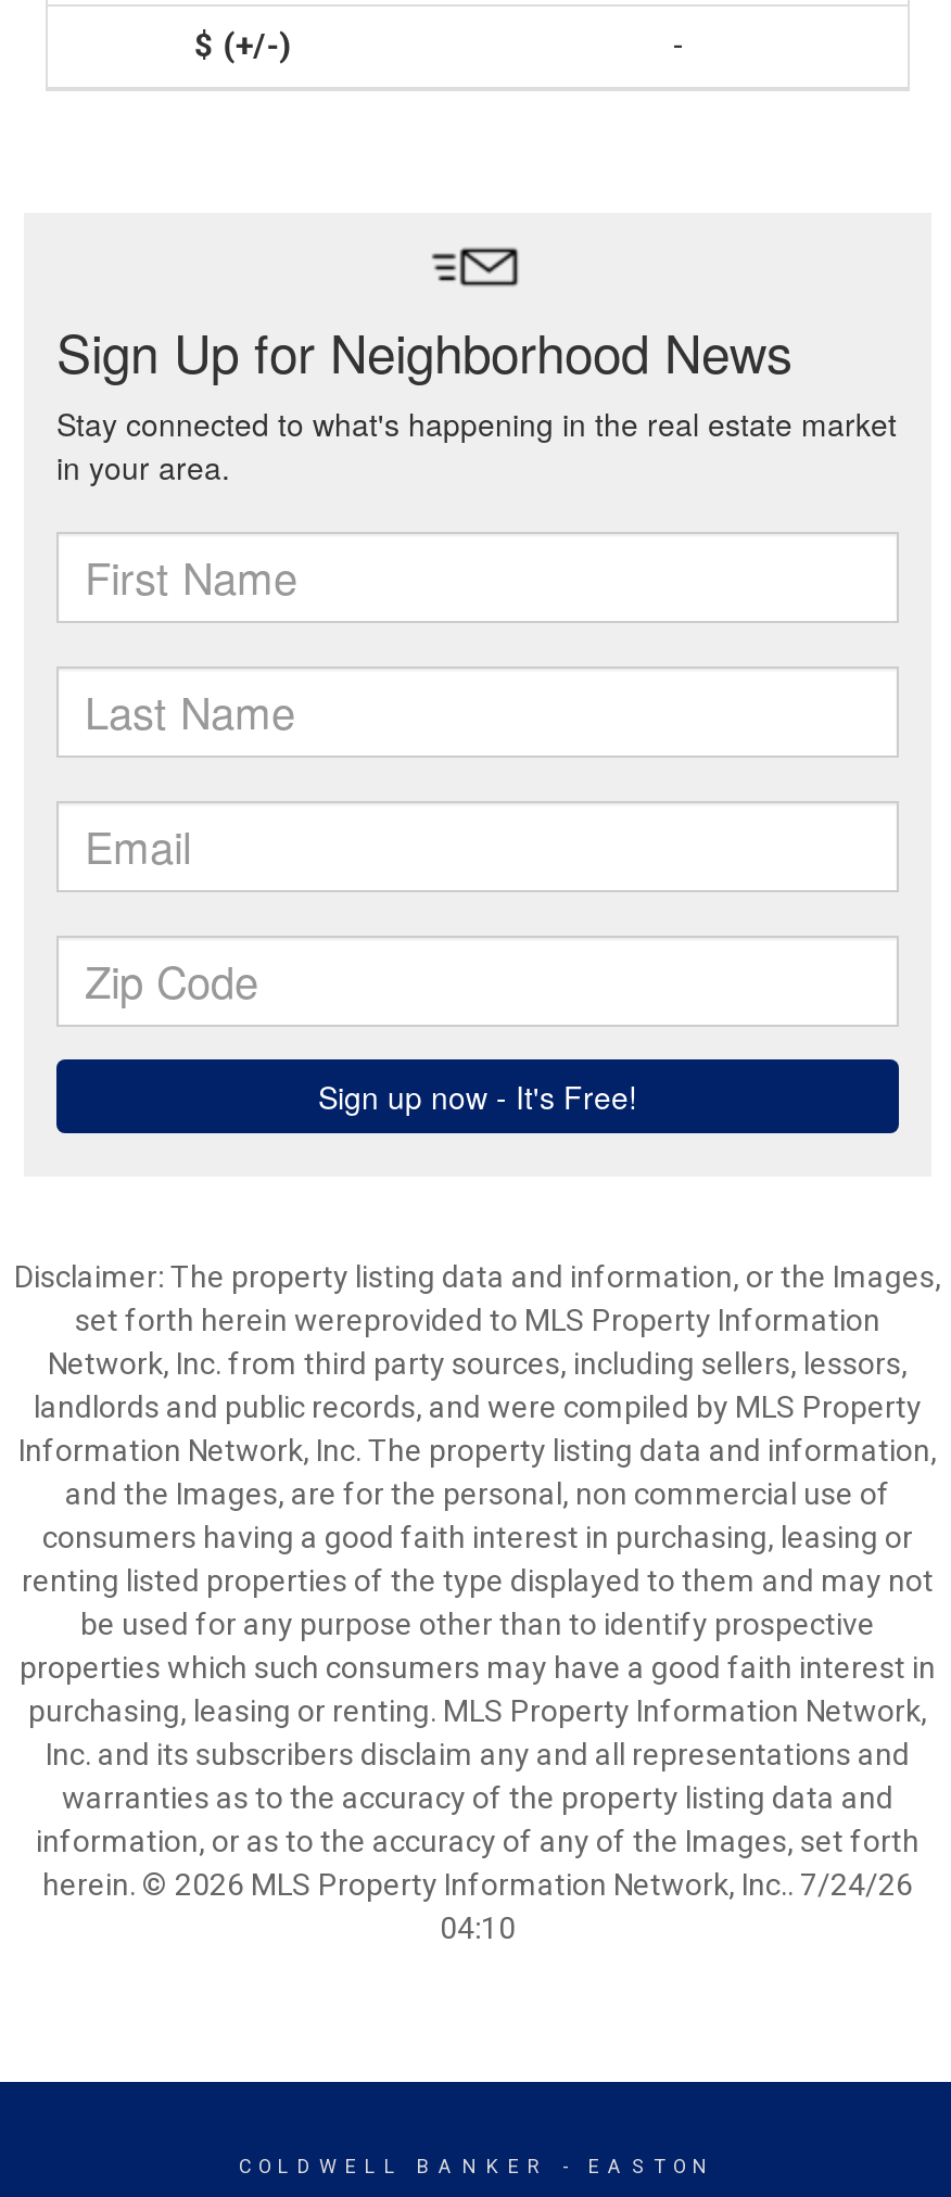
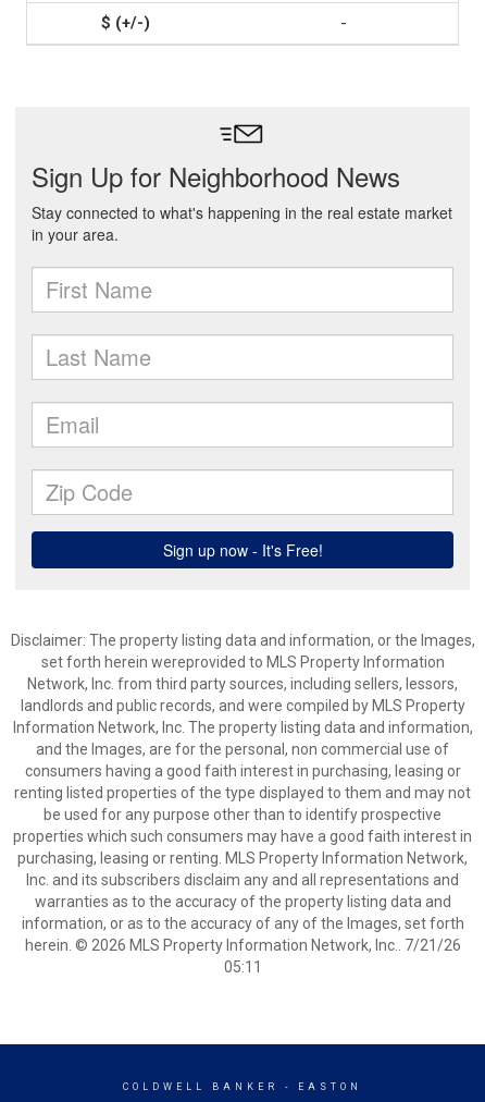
- herein. © 2026 MLS Property Information Network, Inc.. 7/24/26
+ herein. © 2026 MLS Property Information Network, Inc.. 7/21/26

- 04:10
+ 05:11
